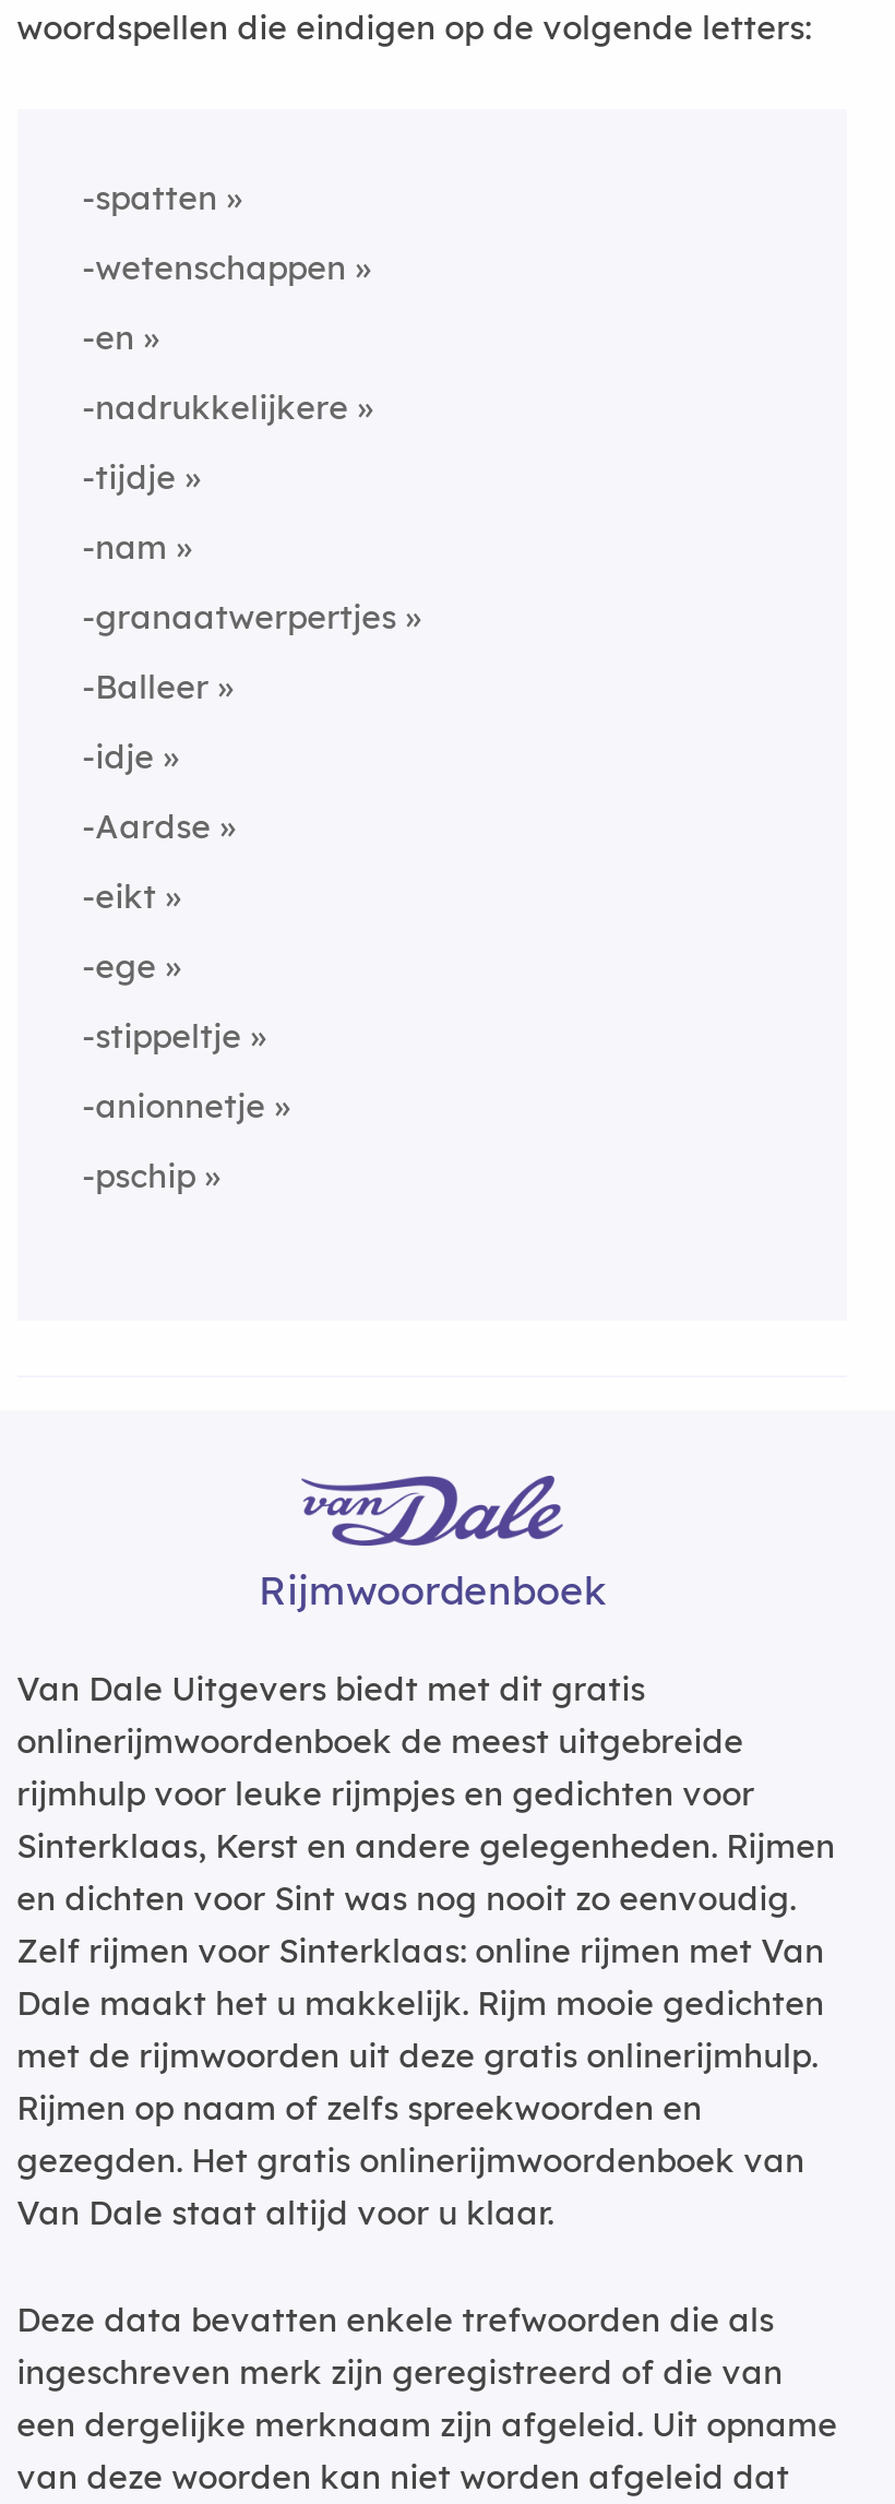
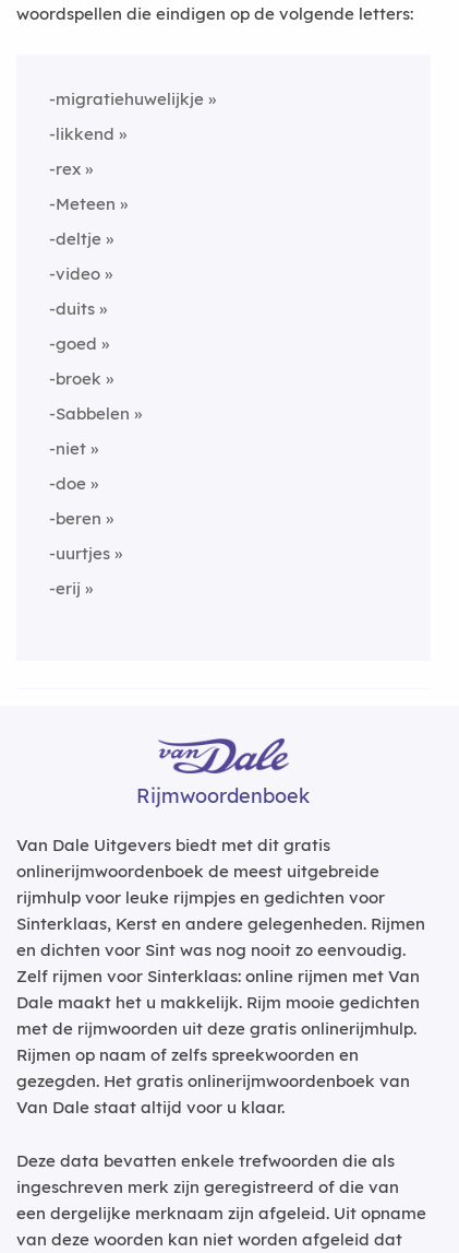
- -spatten
+ -migratiehuwelijkje

- -wetenschappen
+ -likkend

- -en
+ -rex

- -nadrukkelijkere
+ -Meteen

- -tijdje
+ -deltje

- -nam
+ -video

- -granaatwerpertjes
+ -duits

- -Balleer
+ -goed

- -idje
+ -broek

- -Aardse
+ -Sabbelen

- -eikt
+ -niet

- -ege
+ -doe

- -stippeltje
+ -beren

- -anionnetje
+ -uurtjes

- -pschip
+ -erij
